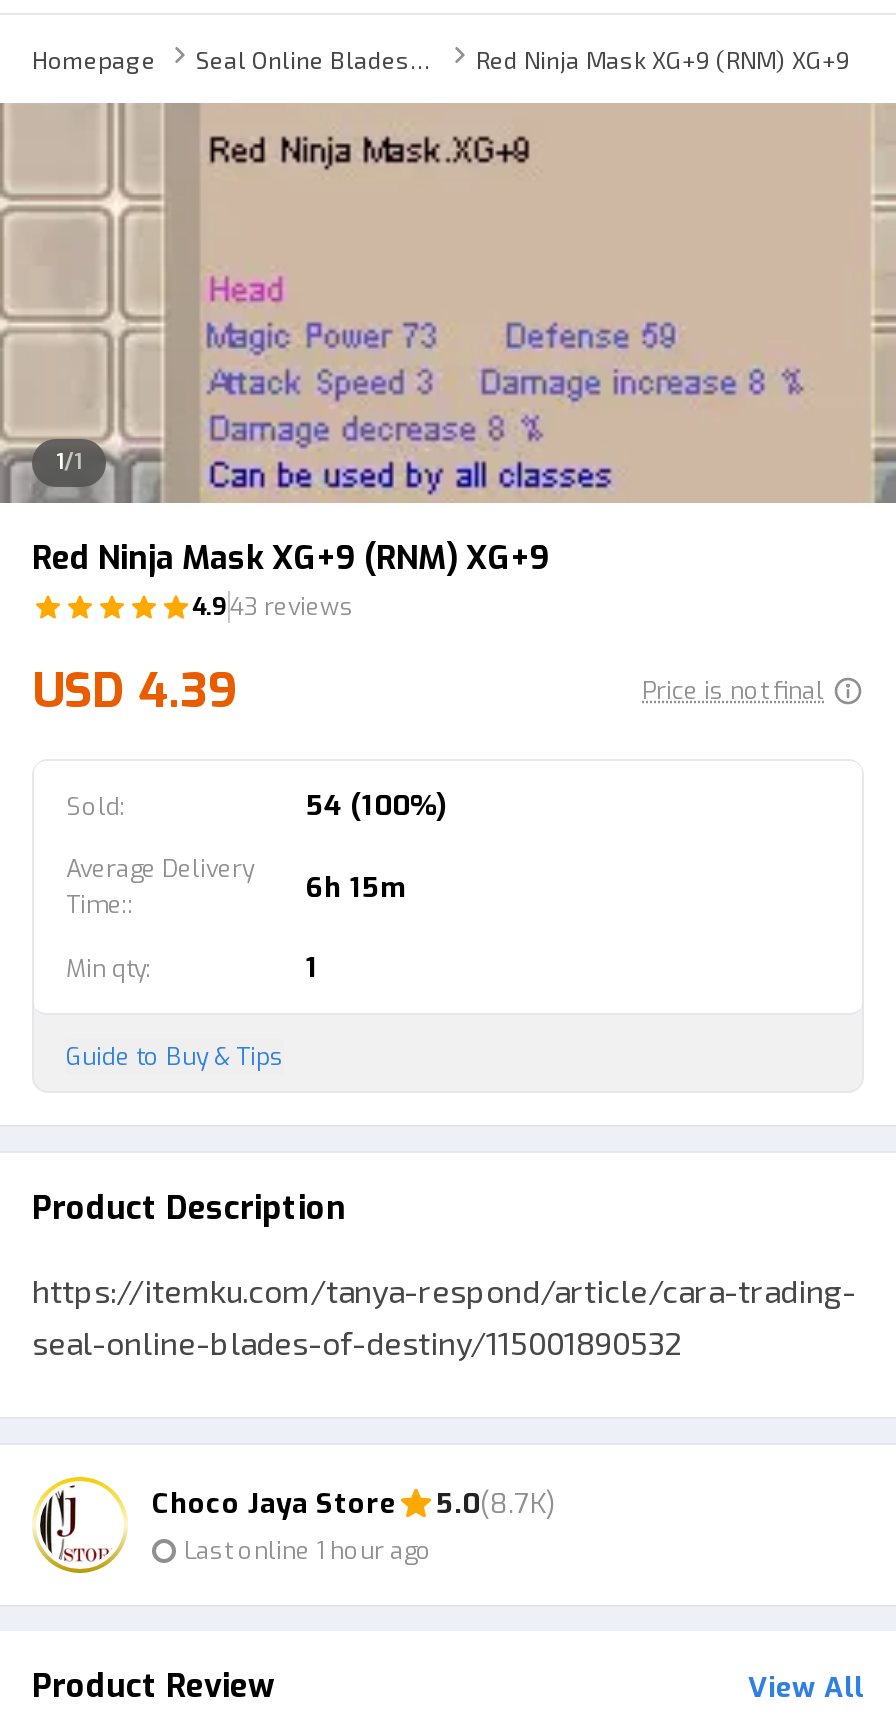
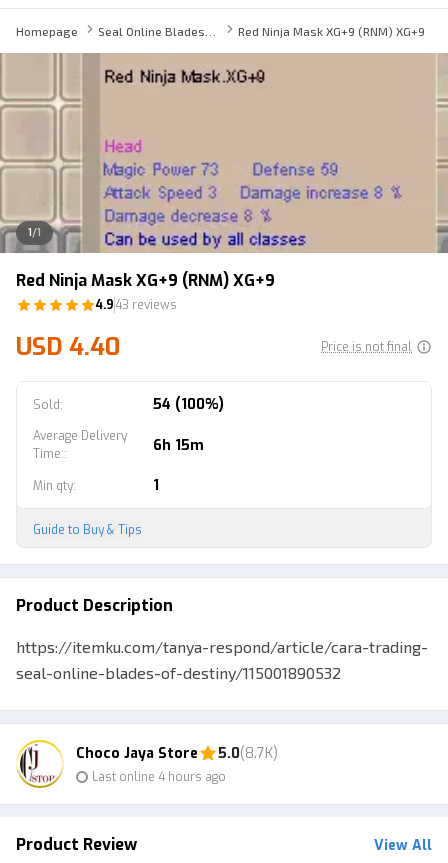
- USD 4.39
+ USD 4.40

- Last online 1 hour ago
+ Last online 4 hours ago
